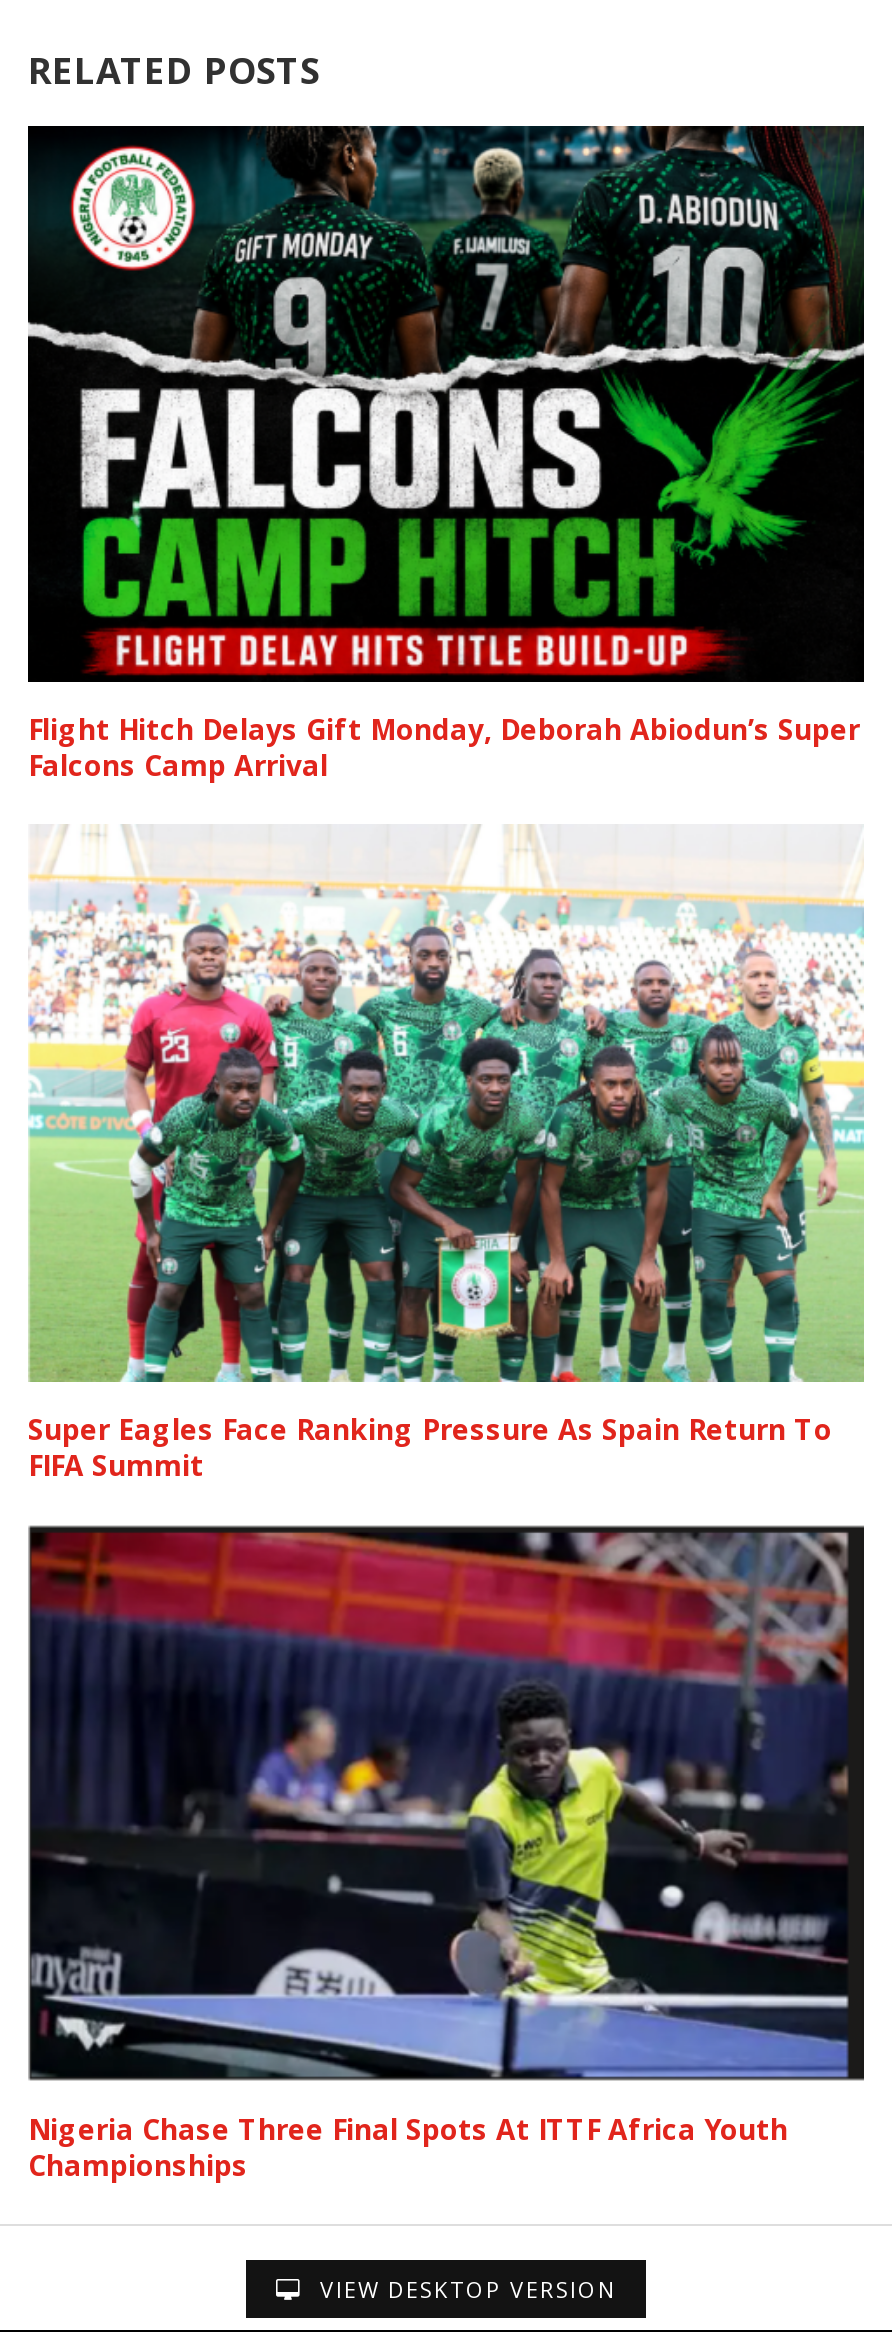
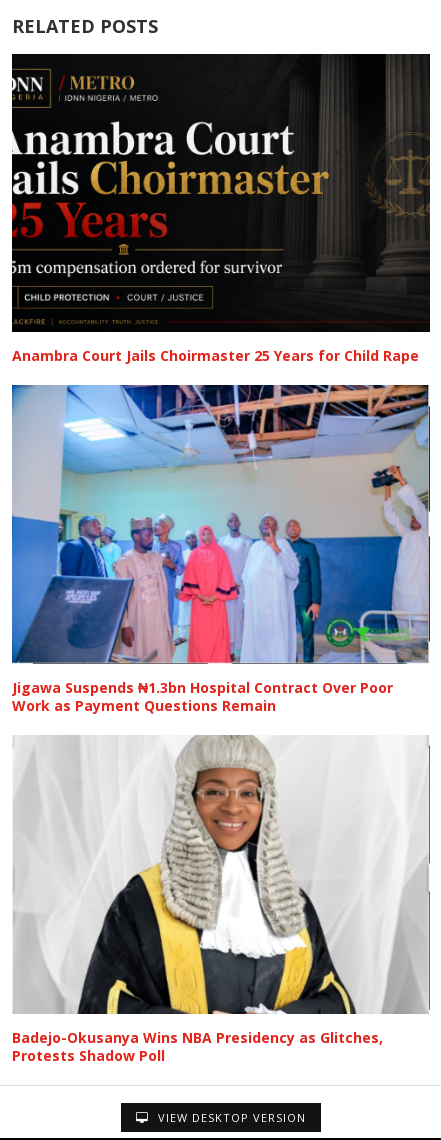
- [image]
- Flight Hitch Delays Gift Monday, Deborah Abiodun’s Super
- Falcons Camp Arrival
+ [image]
+ Anambra Court Jails Choirmaster 25 Years for Child Rape

- [image]
- Super Eagles Face Ranking Pressure As Spain Return To
- FIFA Summit
+ [image]
+ Jigawa Suspends ₦1.3bn Hospital Contract Over Poor
+ Work as Payment Questions Remain

- [image]
- Nigeria Chase Three Final Spots At ITTF Africa Youth
- Championships
+ [image]
+ Badejo-Okusanya Wins NBA Presidency as Glitches,
+ Protests Shadow Poll
